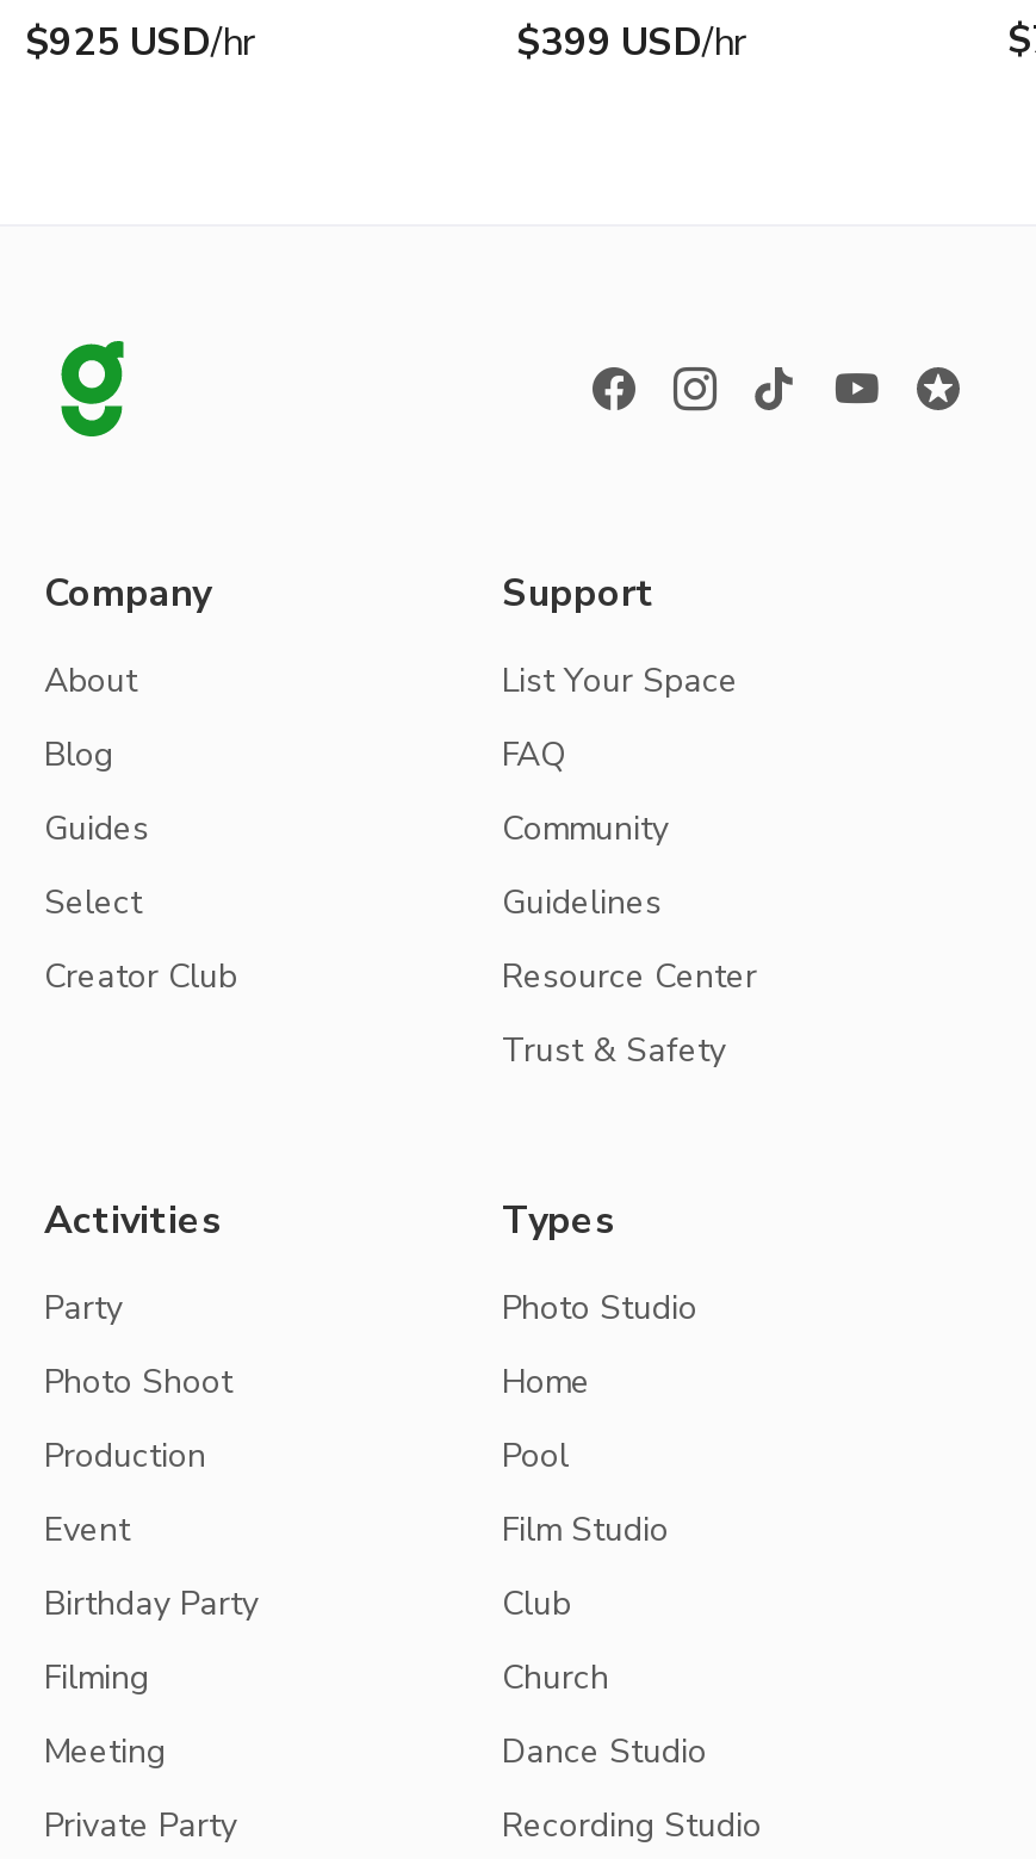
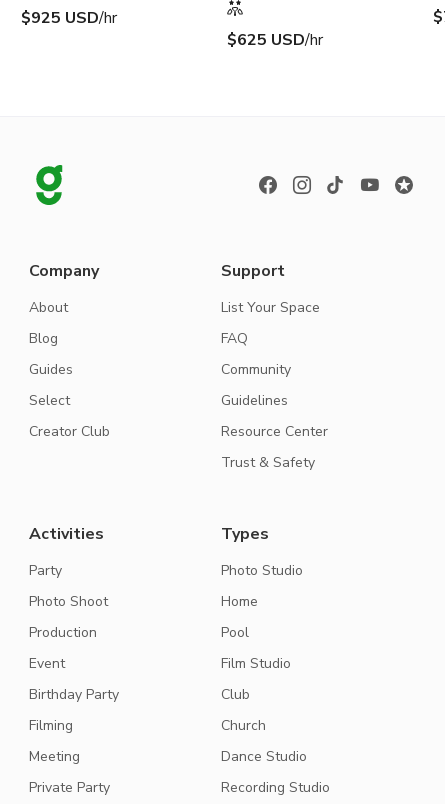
- $399 USD/hr
+ $625 USD/hr
